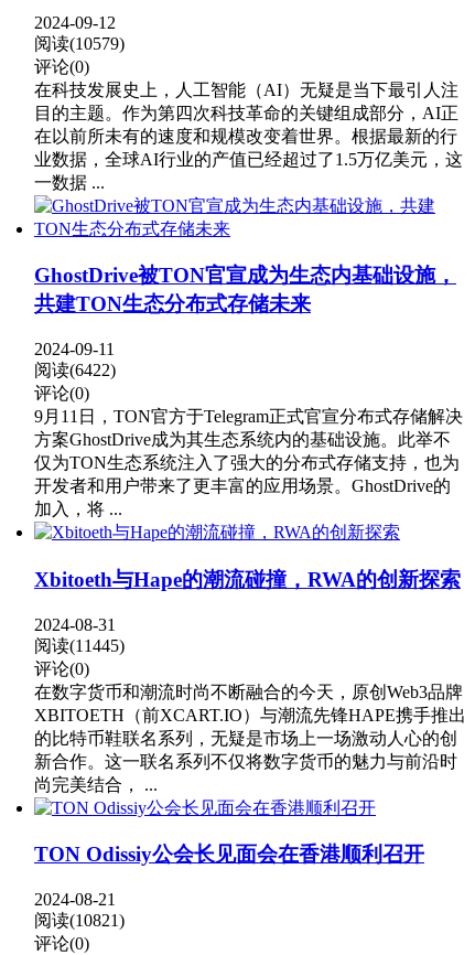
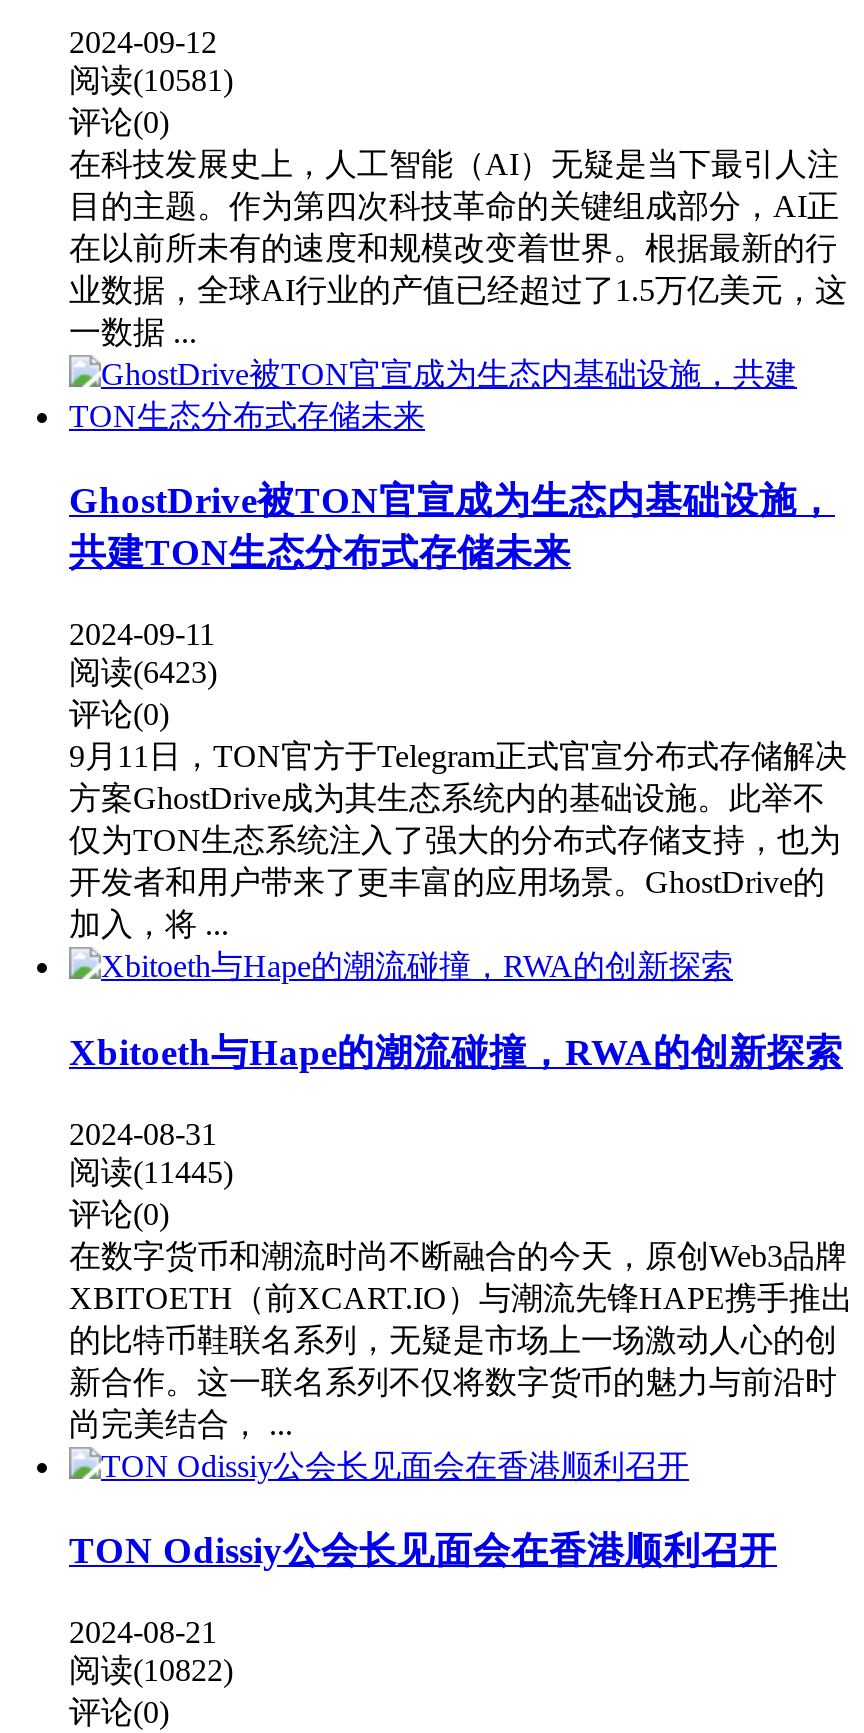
- 阅读(10579)
+ 阅读(10581)

- 阅读(6422)
+ 阅读(6423)

- 阅读(10821)
+ 阅读(10822)
